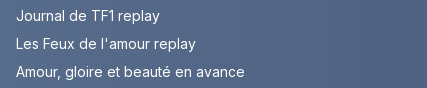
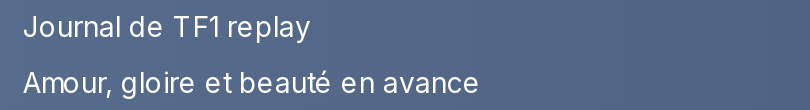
- Les Feux de l'amour replay
